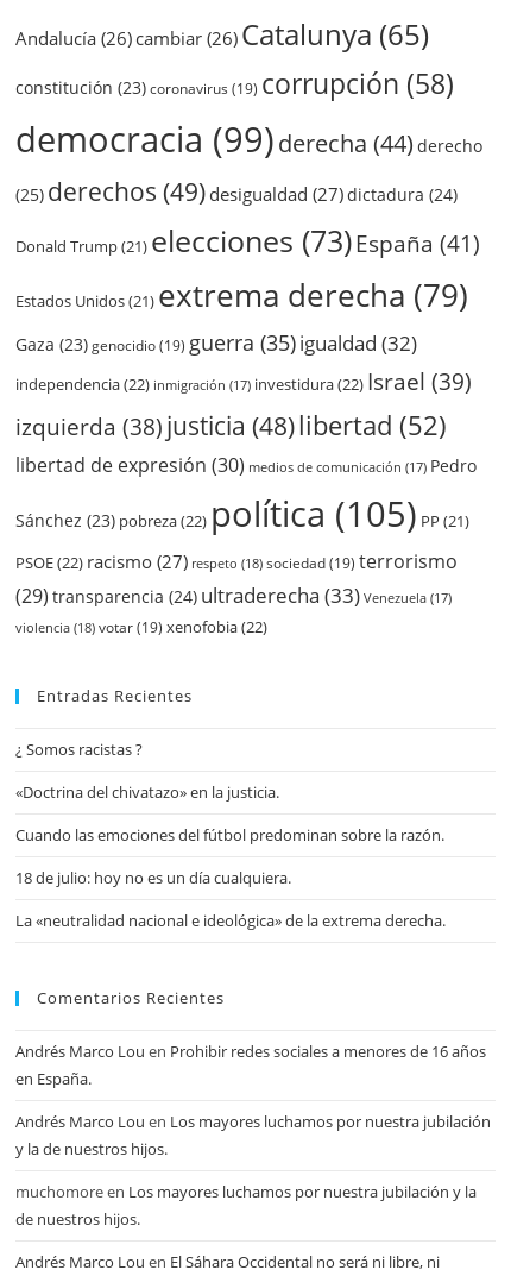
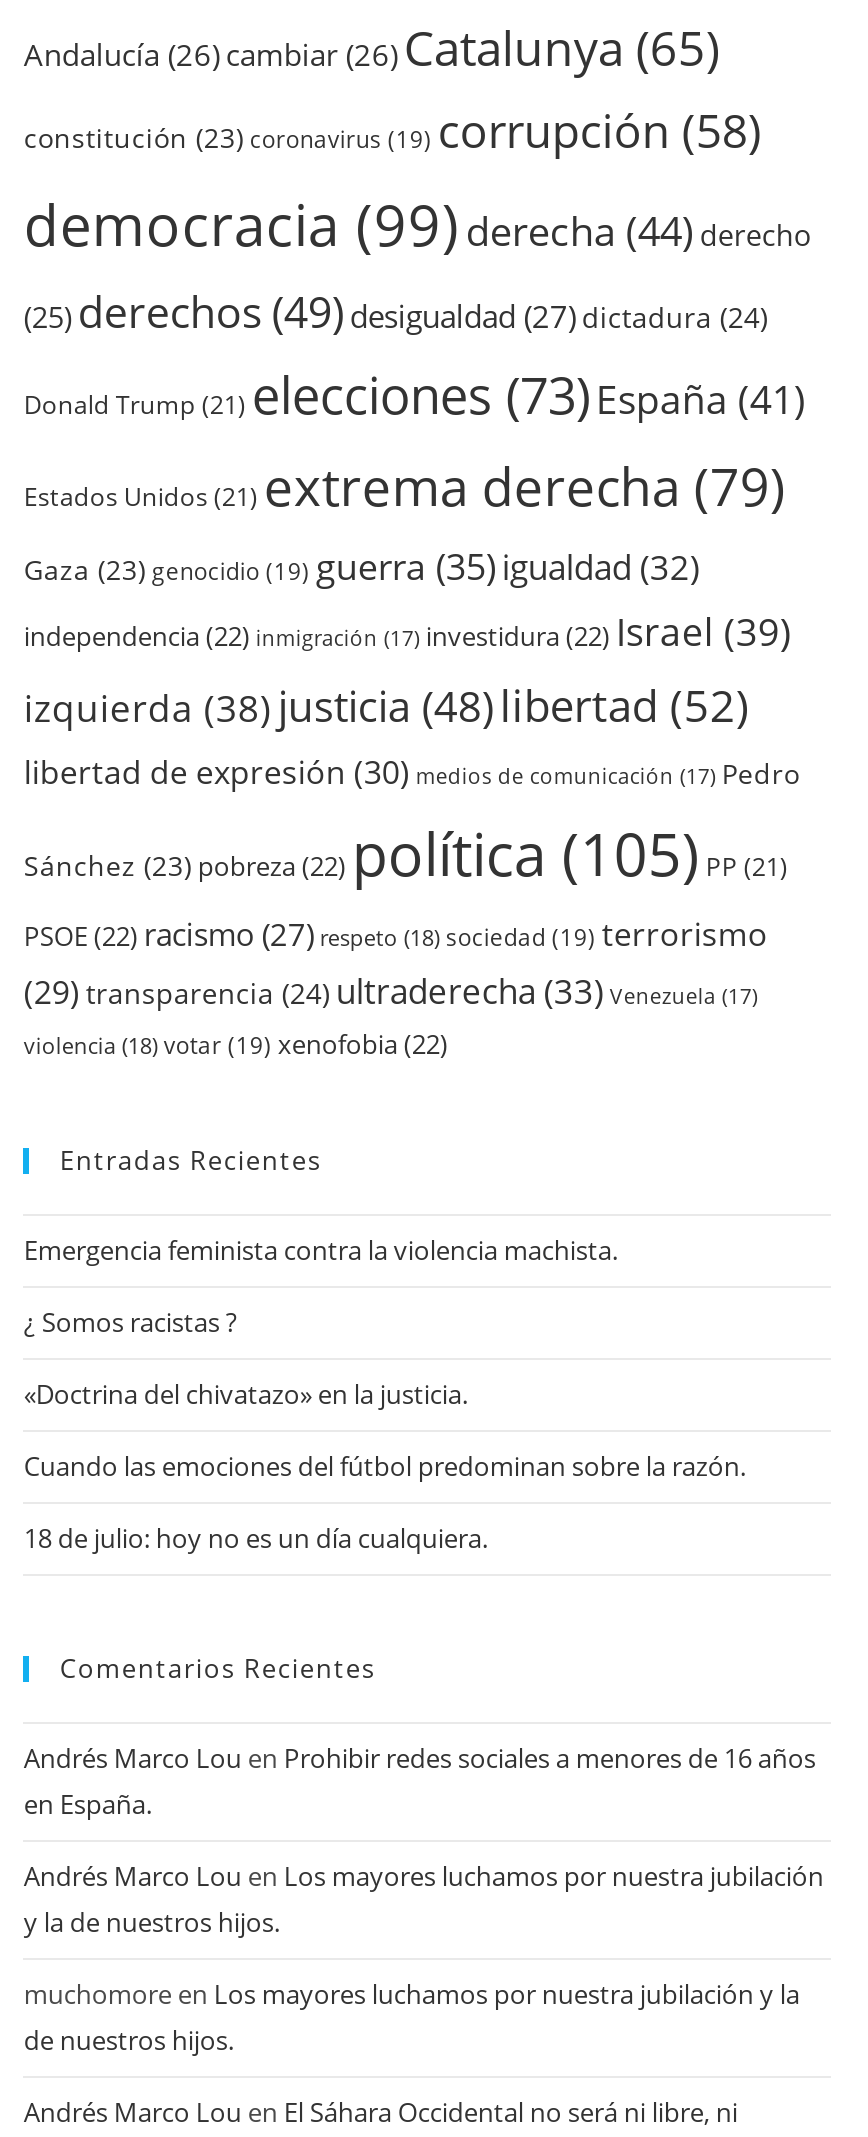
+ Emergencia feminista contra la violencia machista.

moved down: ¿ Somos racistas ? | «Doctrina del chivatazo» en la justicia. | Cuando las emociones del fútbol predominan sobre la razón. | 18 de julio: hoy no es un día cualquiera.

- La «neutralidad nacional e ideológica» de la extrema derecha.
